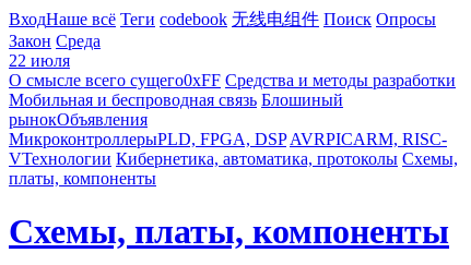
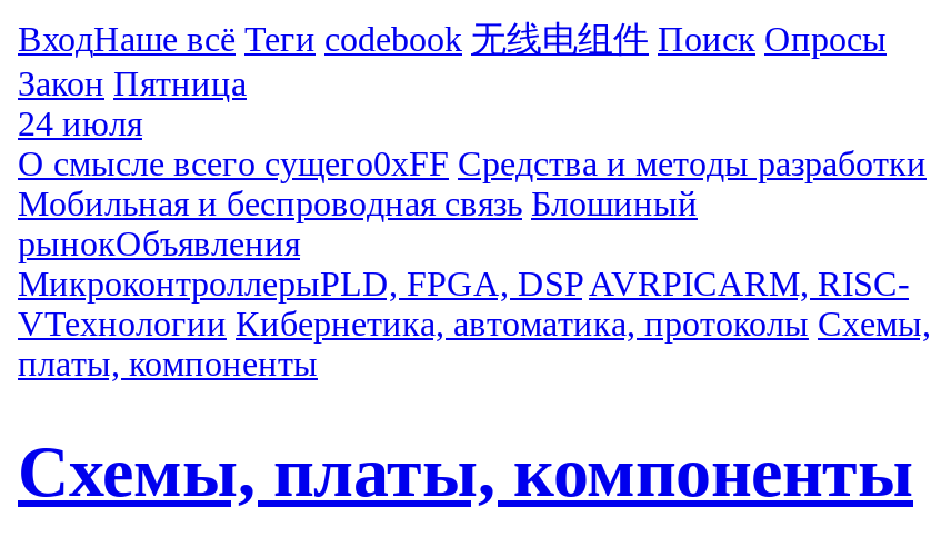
- Закон Среда
+ Закон Пятница

- 22 июля
+ 24 июля
